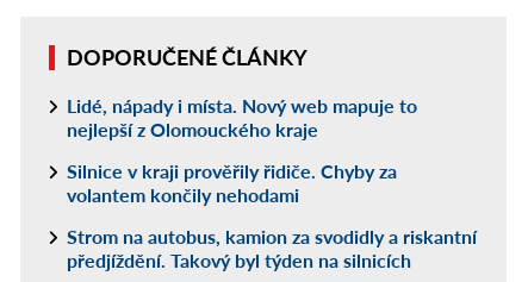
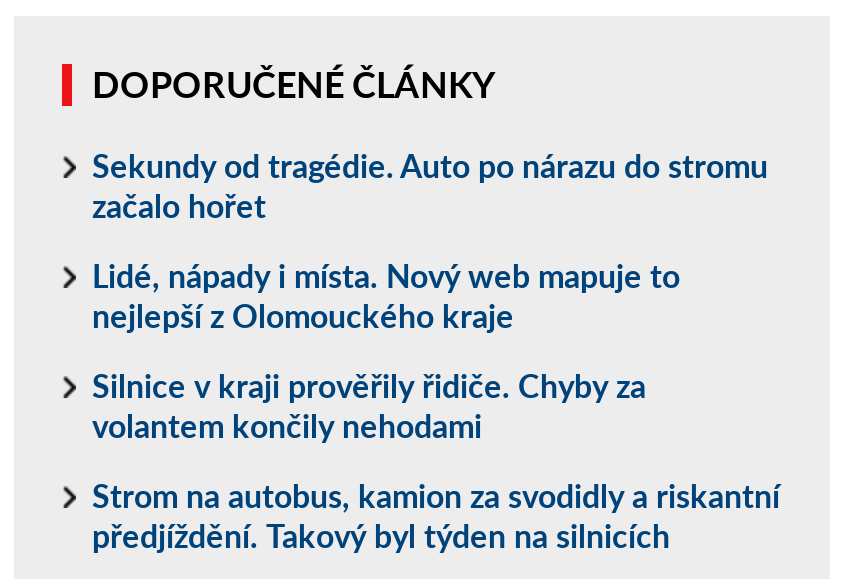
+ Sekundy od tragédie. Auto po nárazu do stromu
+ začalo hořet
